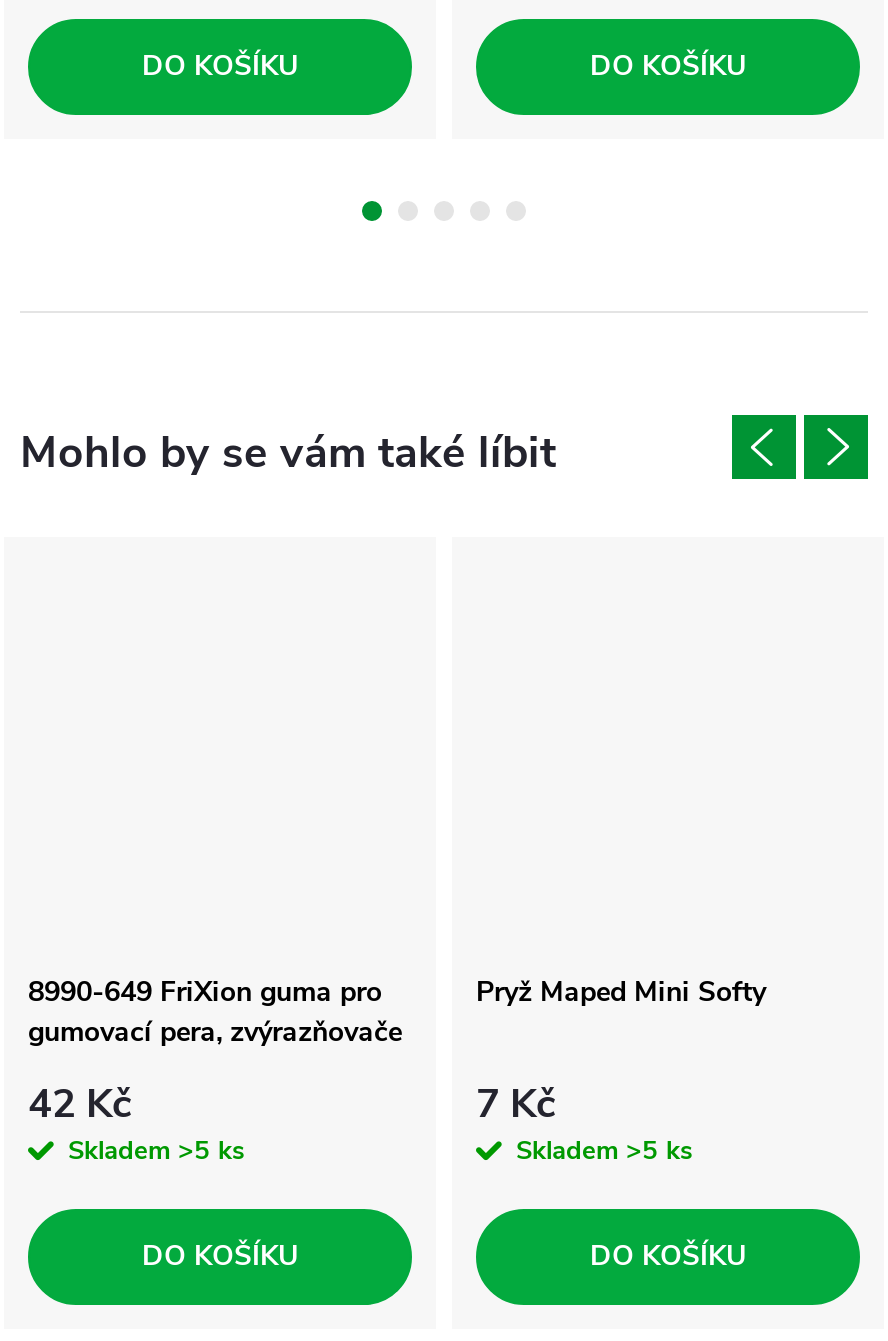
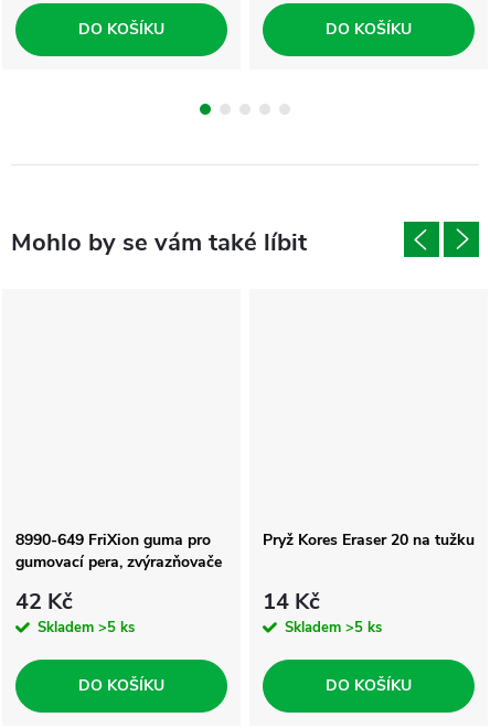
- Pryž Maped Mini Softy
+ Pryž Kores Eraser 20 na tužku

- 7 Kč
+ 14 Kč
